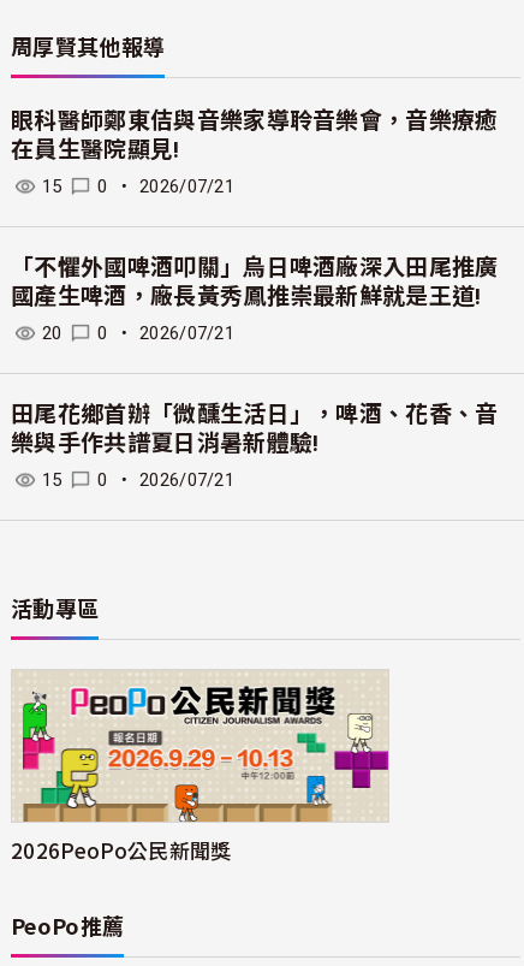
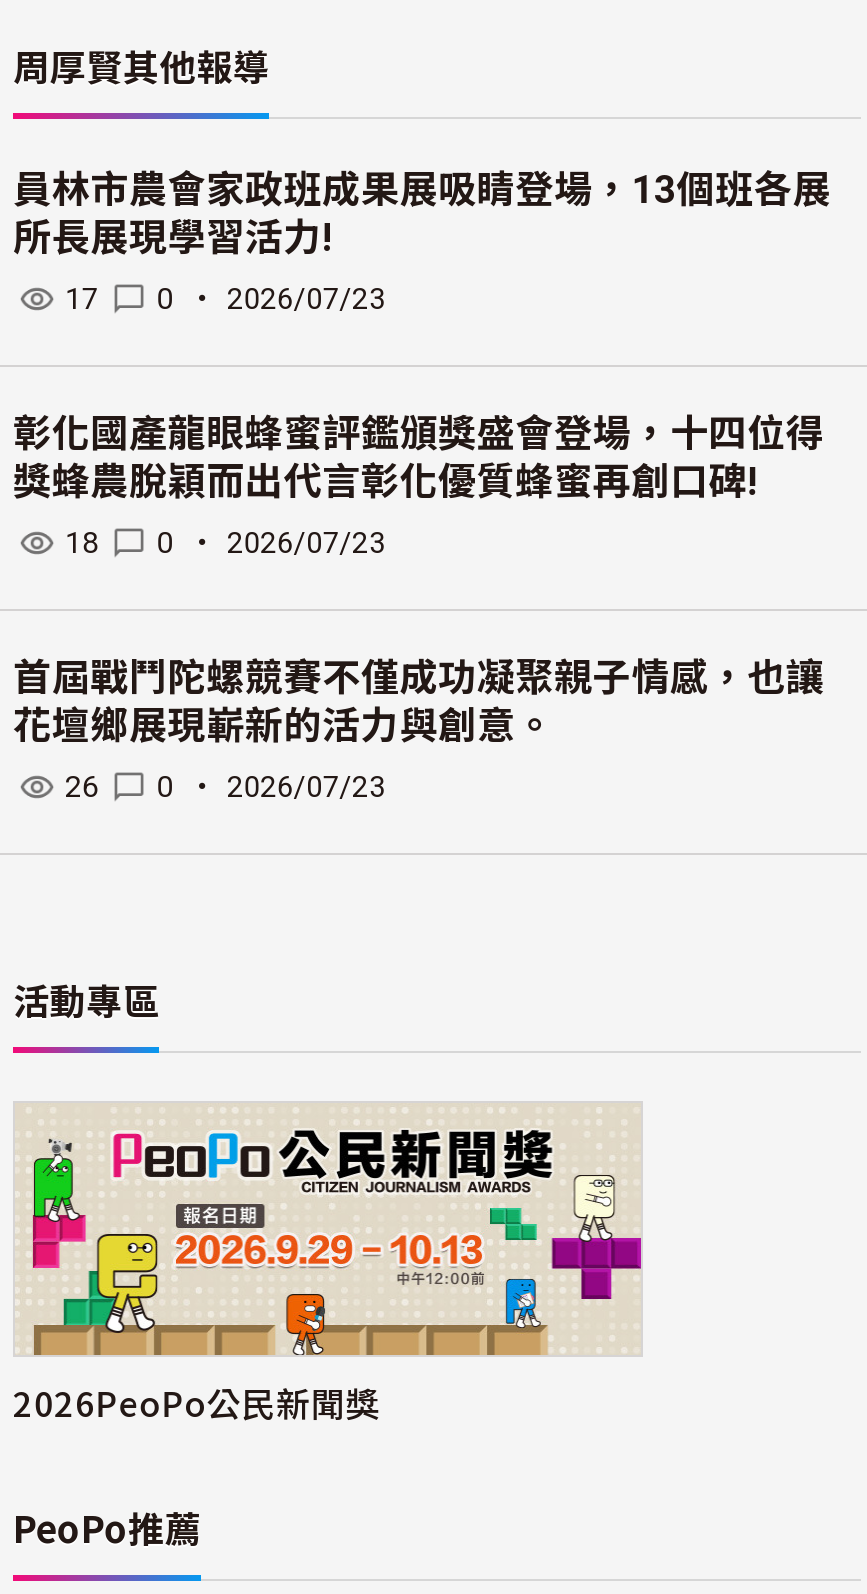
- 眼科醫師鄭東佶與音樂家導聆音樂會，音樂療癒
- 在員生醫院顯見!
- 15
- 0 ・2026/07/21
+ 員林市農會家政班成果展吸睛登場，13個班各展
+ 所長展現學習活力!
+ 17
+ 0 ・2026/07/23

- 「不懼外國啤酒叩關」烏日啤酒廠深入田尾推廣
- 國產生啤酒，廠長黃秀鳳推崇最新鮮就是王道!
- 20
- 0 ・2026/07/21
+ 彰化國產龍眼蜂蜜評鑑頒獎盛會登場，十四位得
+ 獎蜂農脫穎而出代言彰化優質蜂蜜再創口碑!
+ 18
+ 0 ・2026/07/23

- 田尾花鄉首辦「微醺生活日」，啤酒、花香、音
- 樂與手作共譜夏日消暑新體驗!
- 15
- 0 ・2026/07/21
+ 首屆戰鬥陀螺競賽不僅成功凝聚親子情感，也讓
+ 花壇鄉展現嶄新的活力與創意。
+ 26
+ 0 ・2026/07/23
